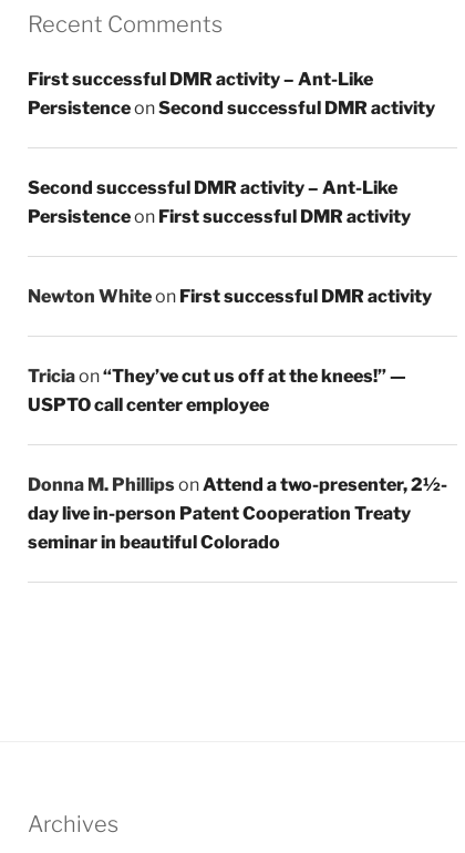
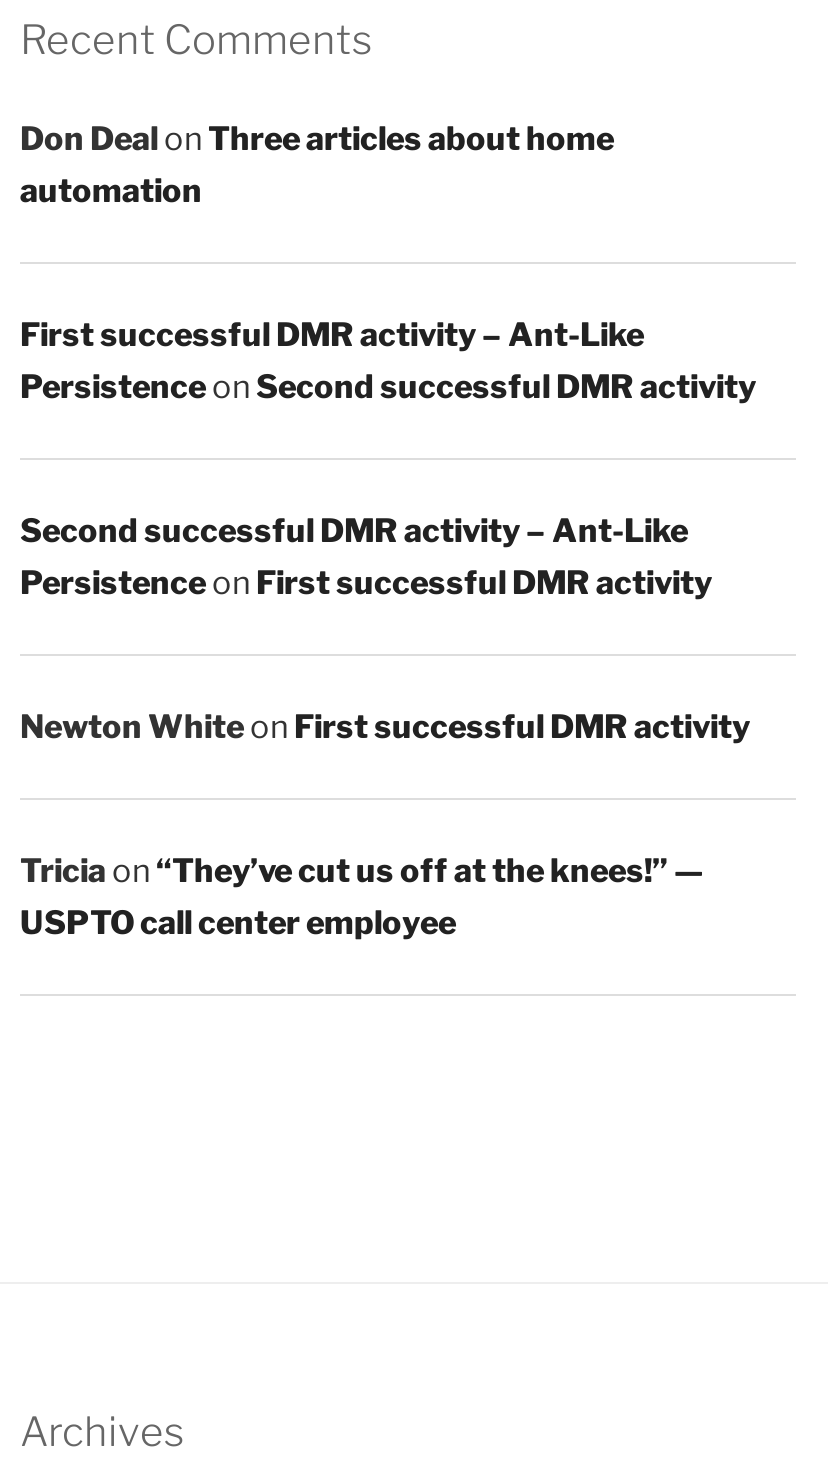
+ Don Deal on Three articles about home
+ automation

moved down: First successful DMR activity – Ant-Like | Persistence on Second successful DMR activity | Second successful DMR activity – Ant-Like | Persistence on First successful DMR activity | Newton White on First successful DMR activity | Tricia on “They’ve cut us off at the knees!” — | USPTO call center employee

- Donna M. Phillips on Attend a two-presenter, 2½-
- day live in-person Patent Cooperation Treaty
- seminar in beautiful Colorado
